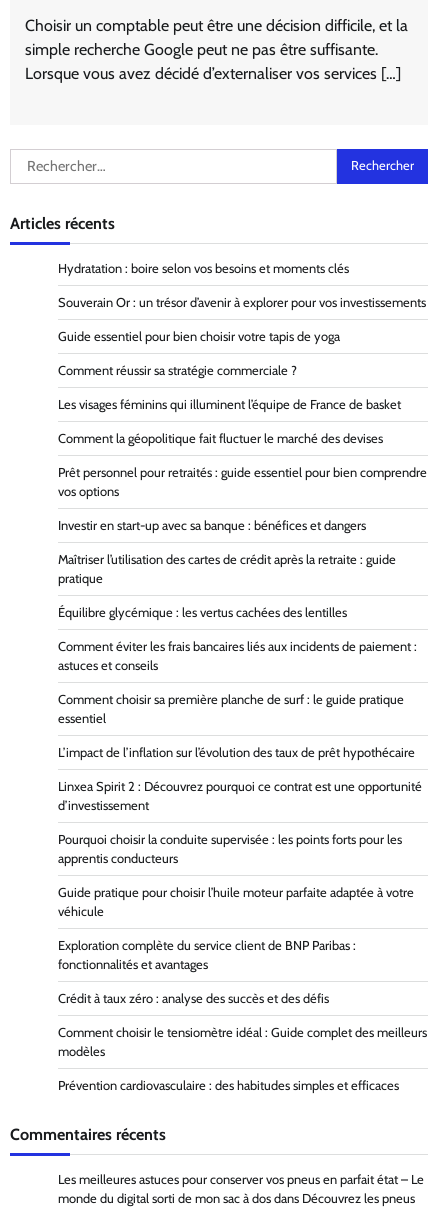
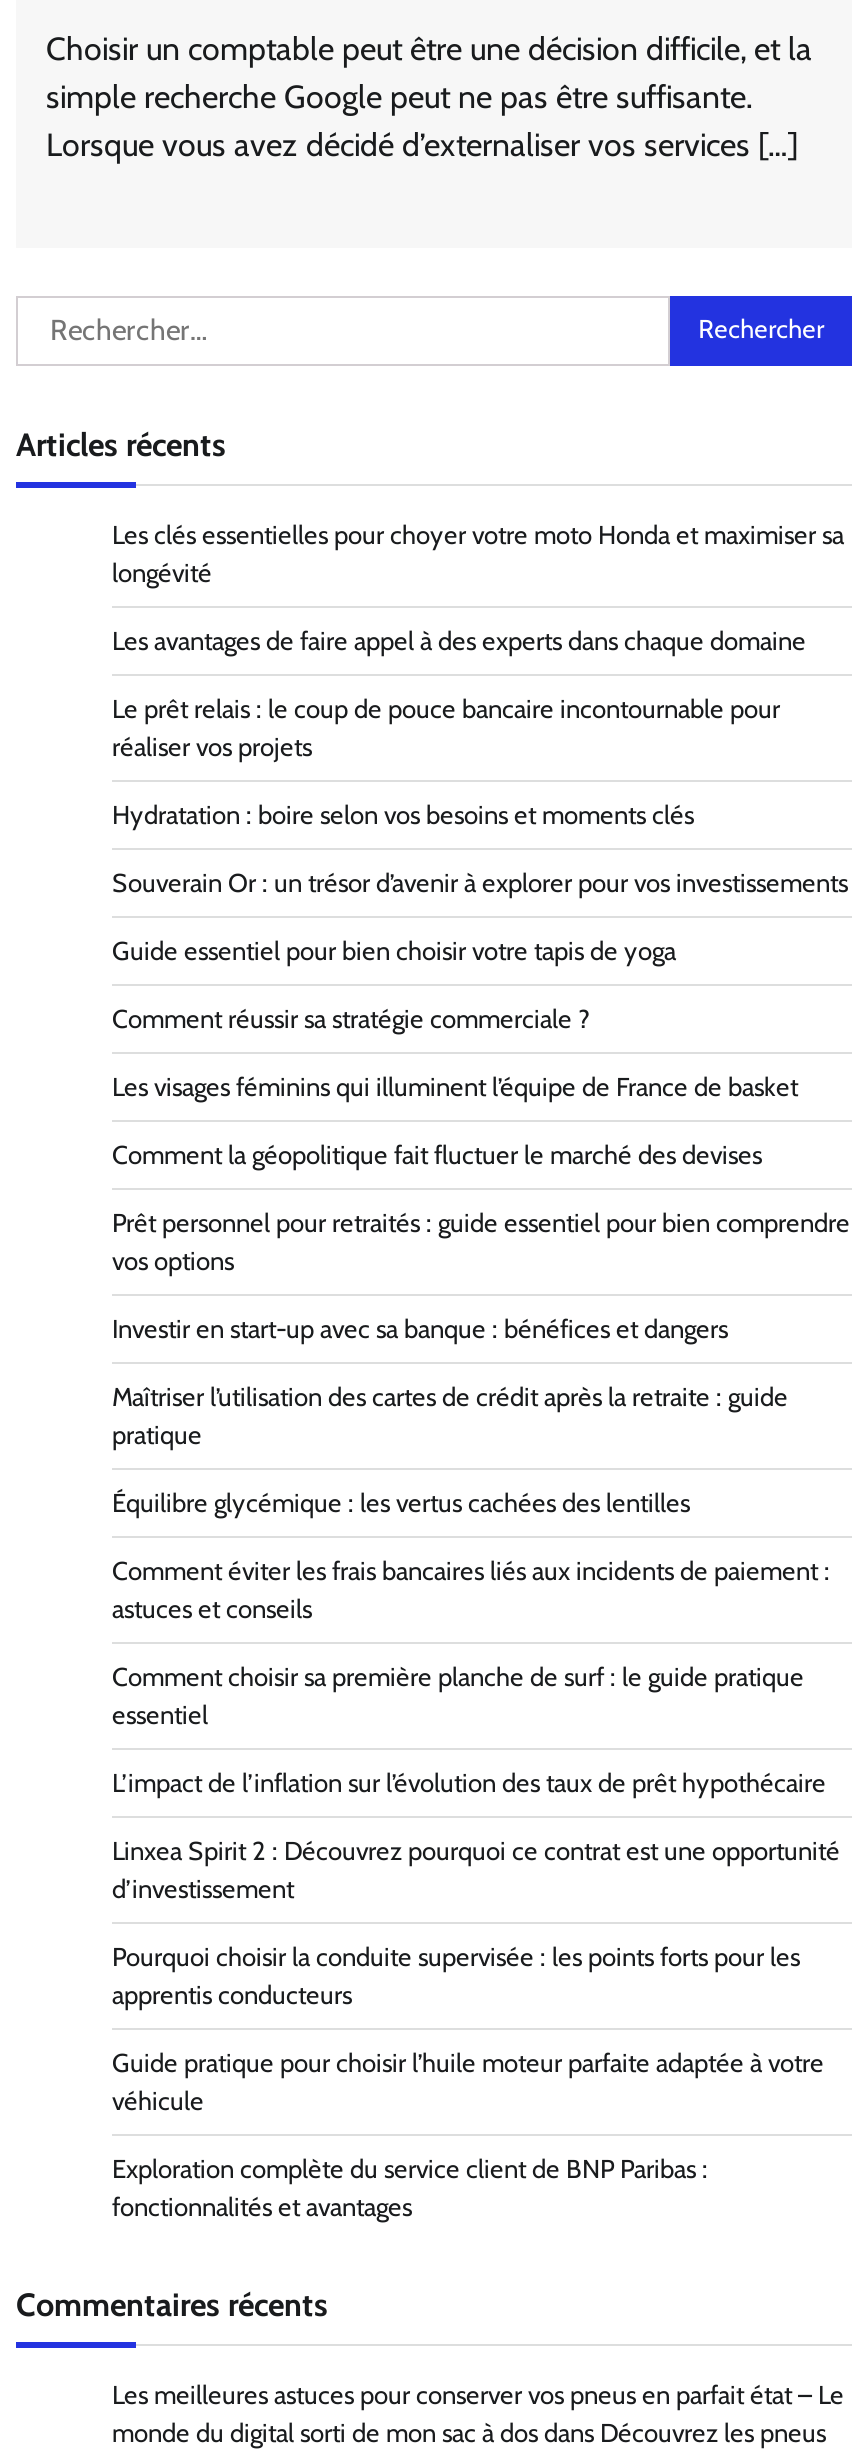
+ Les clés essentielles pour choyer votre moto Honda et maximiser sa
+ longévité
+ Les avantages de faire appel à des experts dans chaque domaine
+ Le prêt relais : le coup de pouce bancaire incontournable pour
+ réaliser vos projets

moved down: Hydratation : boire selon vos besoins et moments clés | Souverain Or : un trésor d’avenir à explorer pour vos investissements | Guide essentiel pour bien choisir votre tapis de yoga | ... | Exploration complète du service client de BNP Paribas : | fonctionnalités et avantages

- Crédit à taux zéro : analyse des succès et des défis
- Comment choisir le tensiomètre idéal : Guide complet des meilleurs
- modèles
- Prévention cardiovasculaire : des habitudes simples et efficaces
